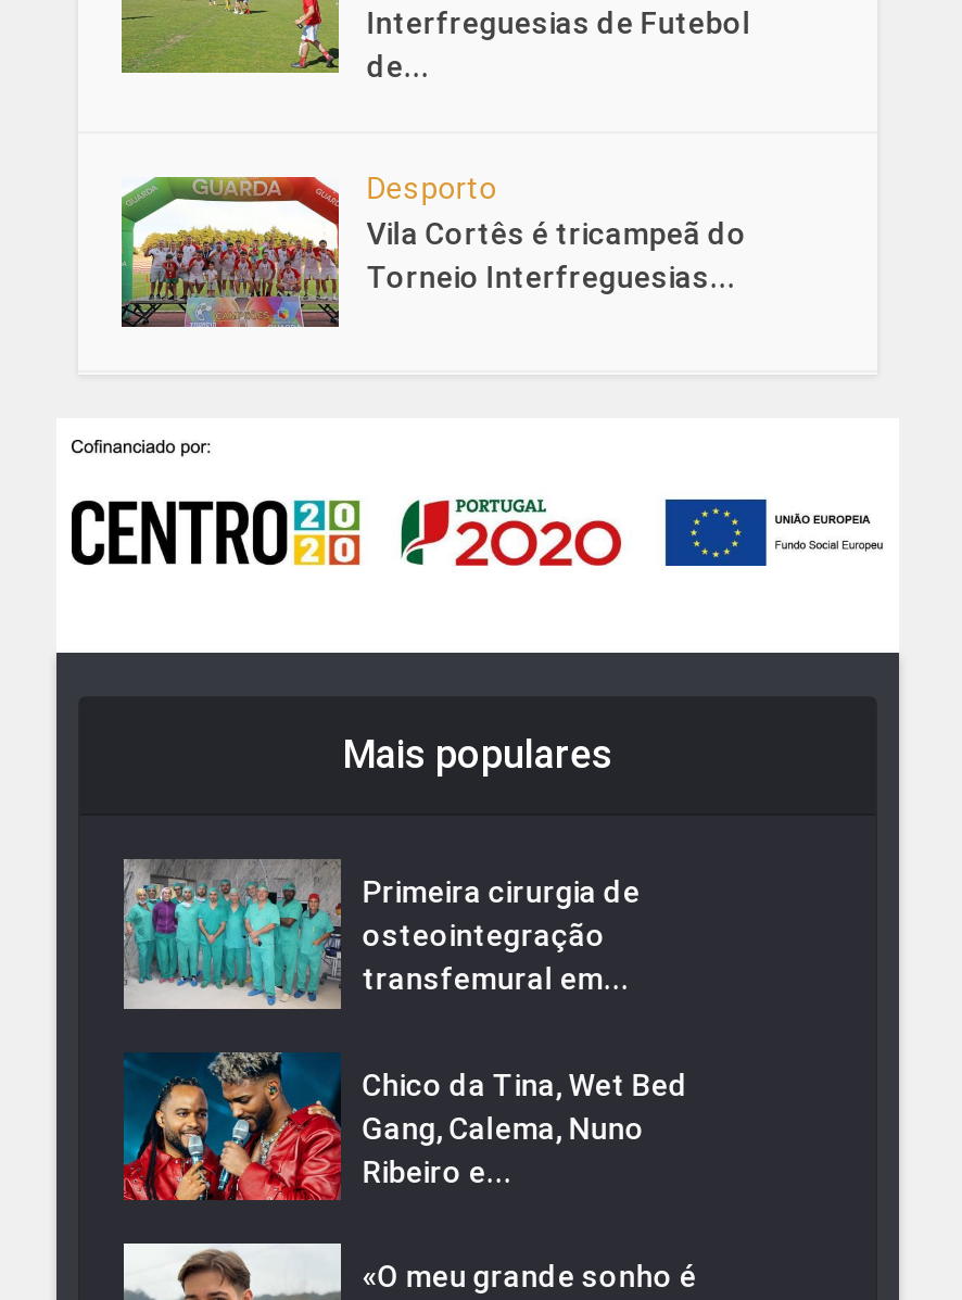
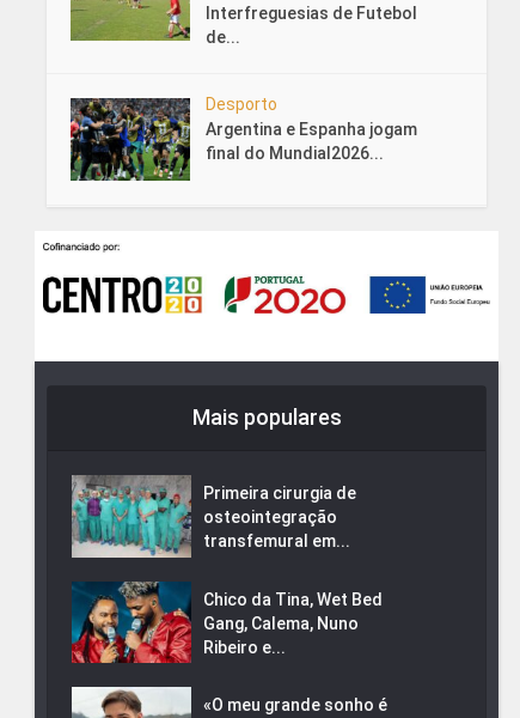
- [image]
- Vila Cortês é tricampeã do
- Torneio Interfreguesias...
+ [image]
+ Argentina e Espanha jogam
+ final do Mundial2026...
